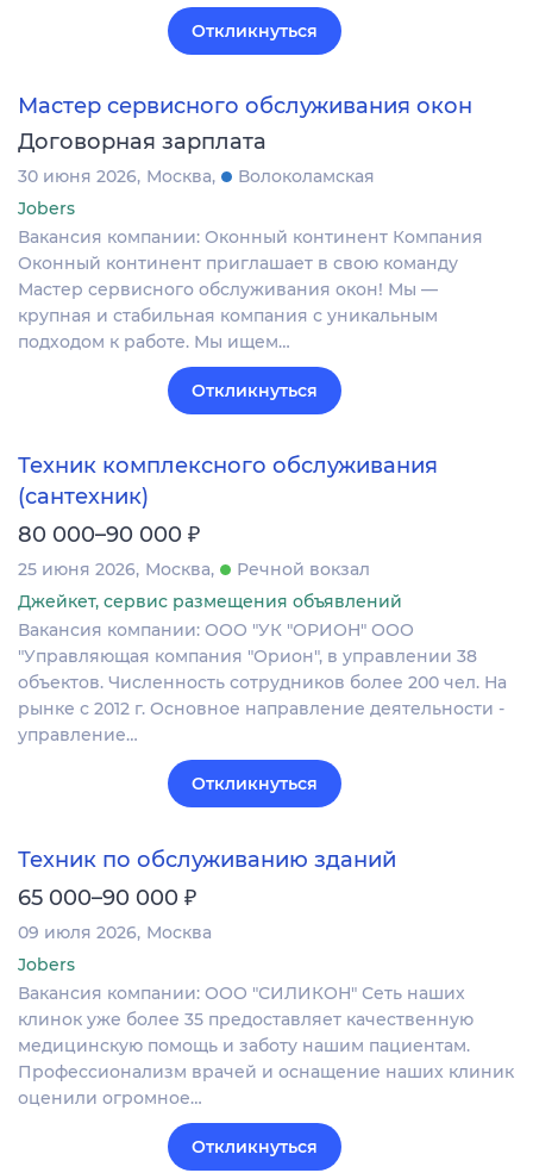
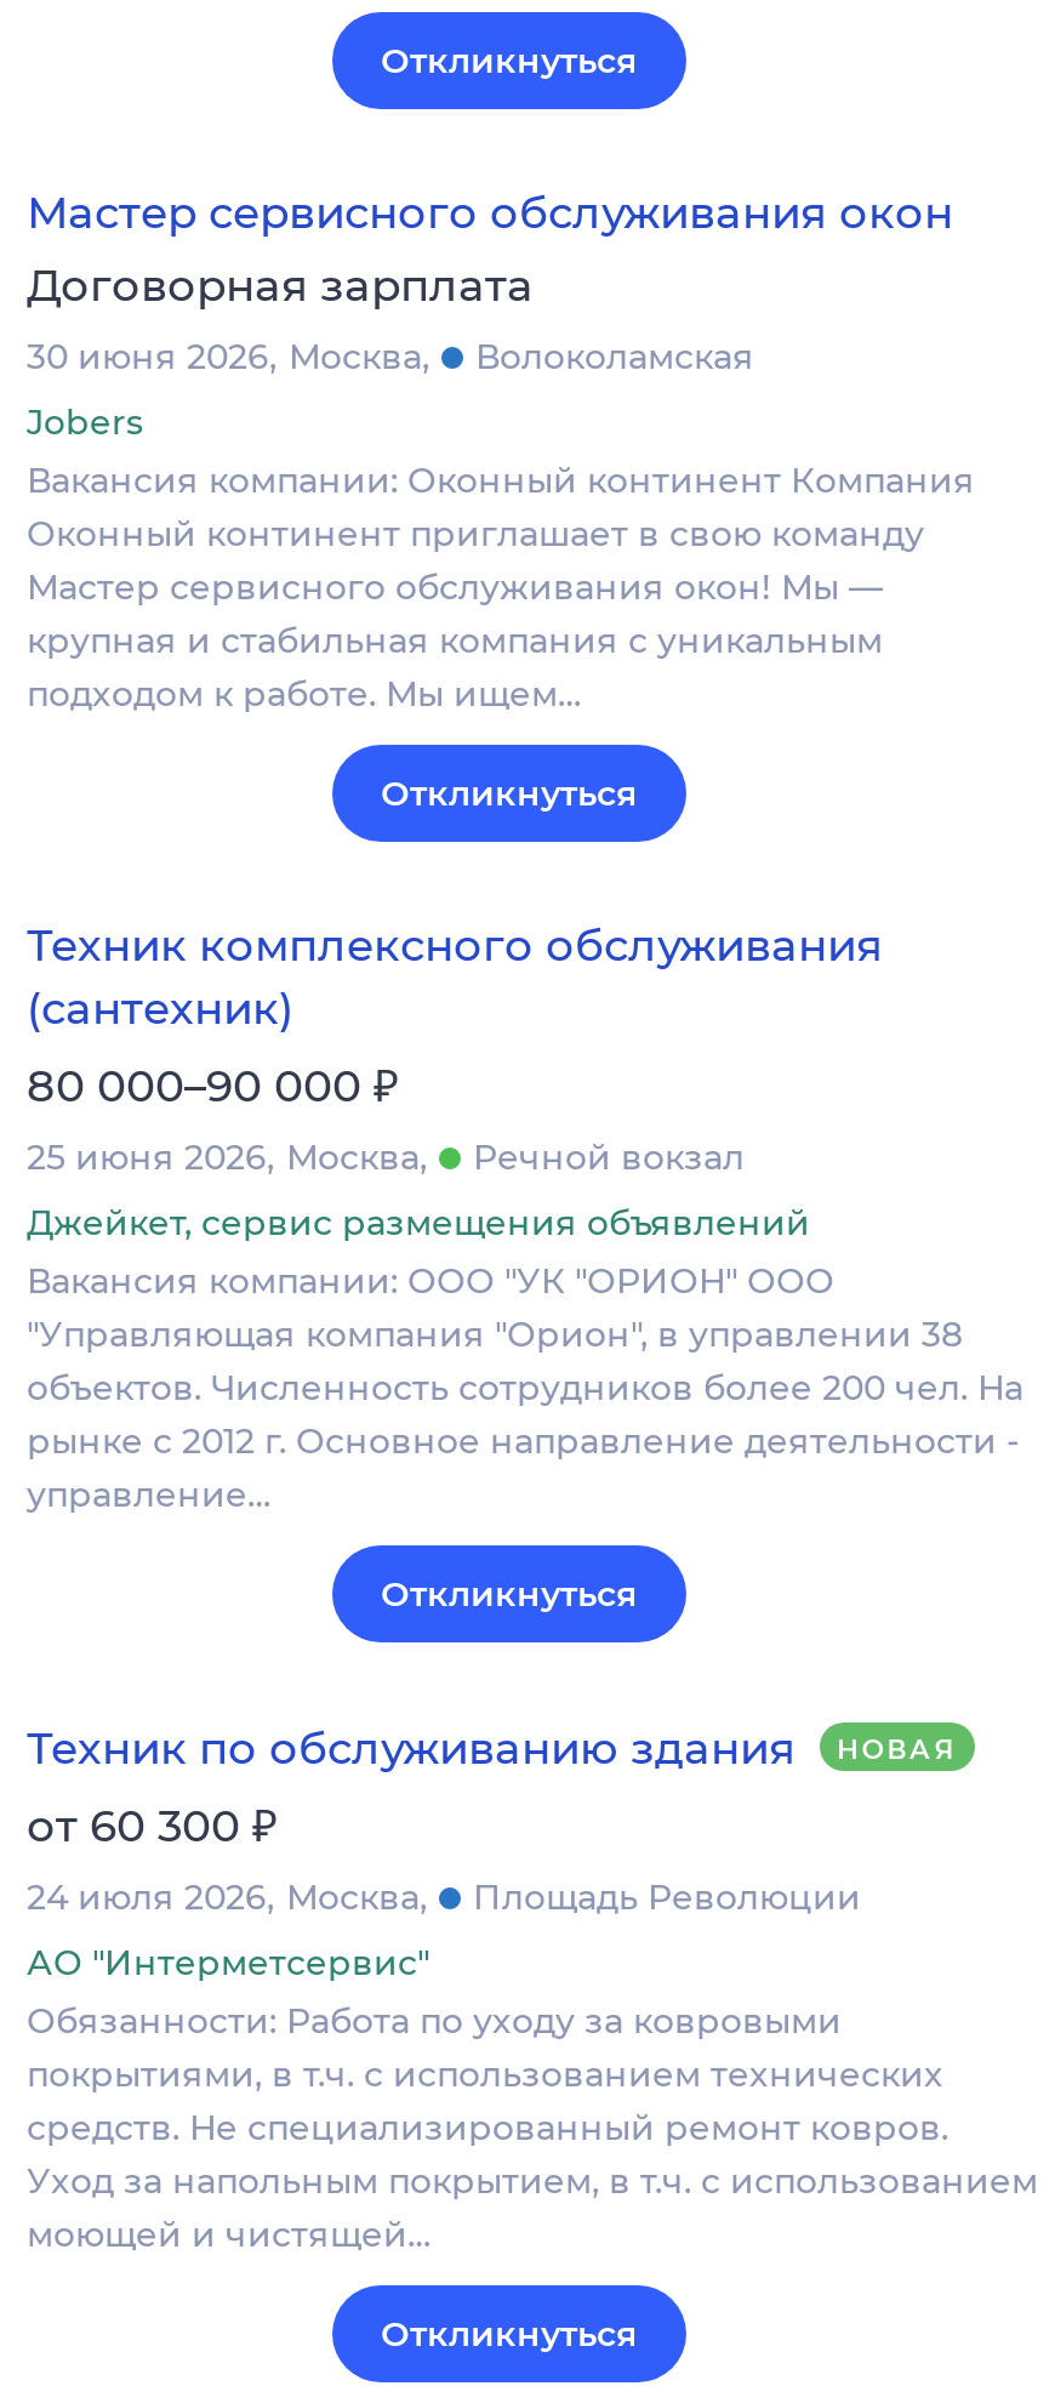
- Техник по обслуживанию зданий
- 65 000–90 000 ₽
- 09 июля 2026 Москва
+ Техник по обслуживанию здания
+ НОВАЯ
+ от 60 300 ₽
+ 24 июля 2026 Москва
+ Площадь Революции

- Jobers
- Вакансия компании: ООО "СИЛИКОН" Сеть наших
- клинок уже более 35 предоставляет качественную
- медицинскую помощь и заботу нашим пациентам.
- Профессионализм врачей и оснащение наших клиник
- оценили огромное…
+ АО "Интерметсервис"
+ Обязанности: Работа по уходу за ковровыми
+ покрытиями, в т.ч. с использованием технических
+ средств. Не специализированный ремонт ковров.
+ Уход за напольным покрытием, в т.ч. с использованием
+ моющей и чистящей…
